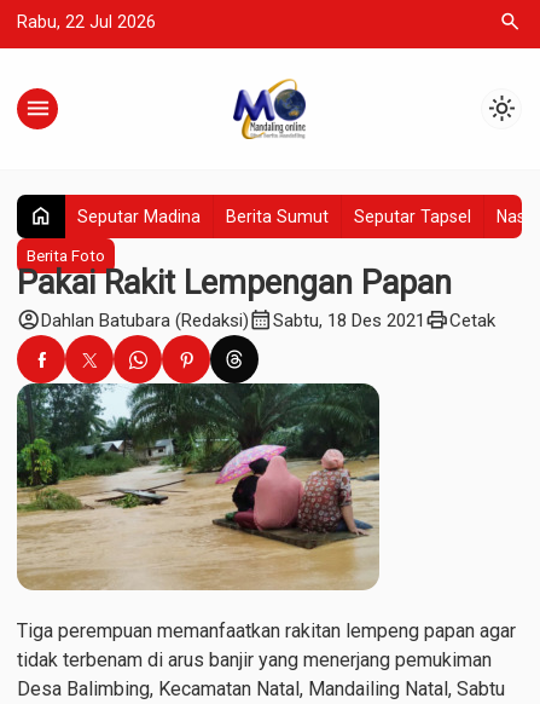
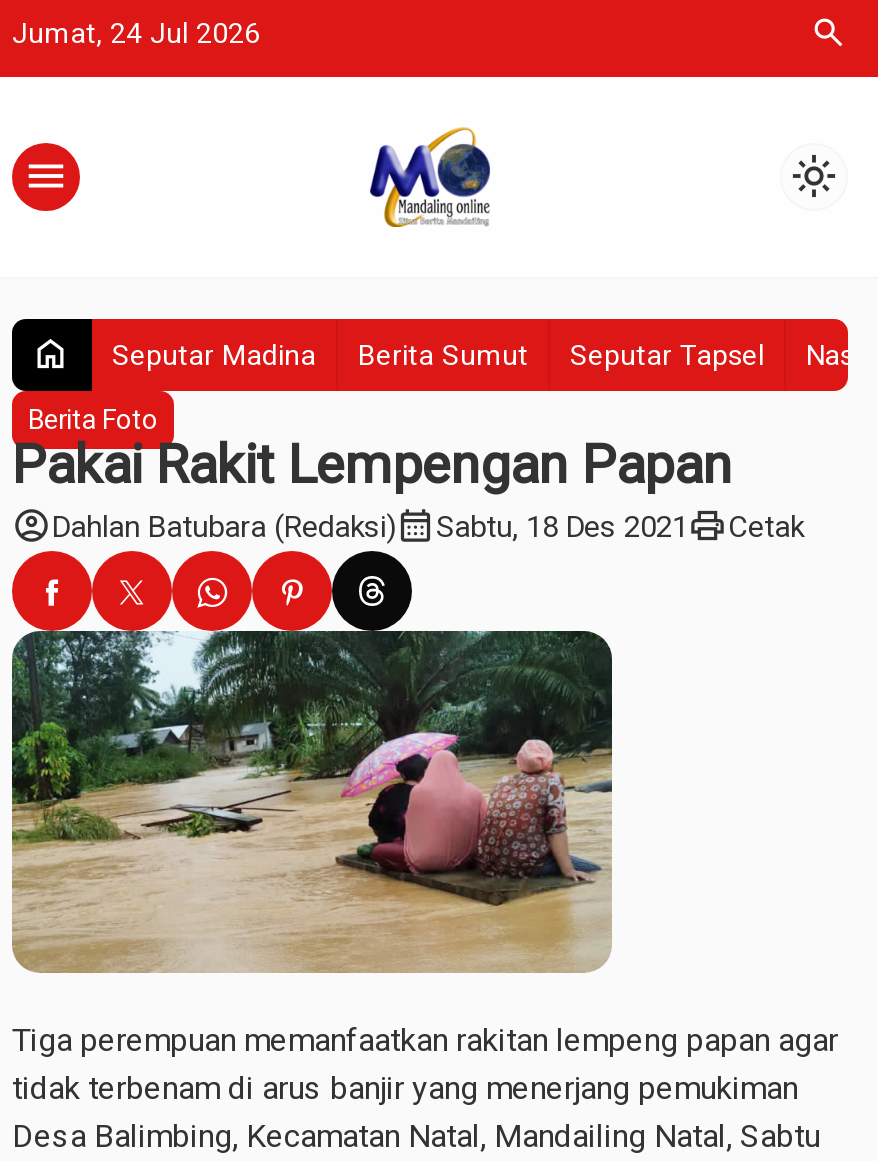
- Rabu, 22 Jul 2026
+ Jumat, 24 Jul 2026
